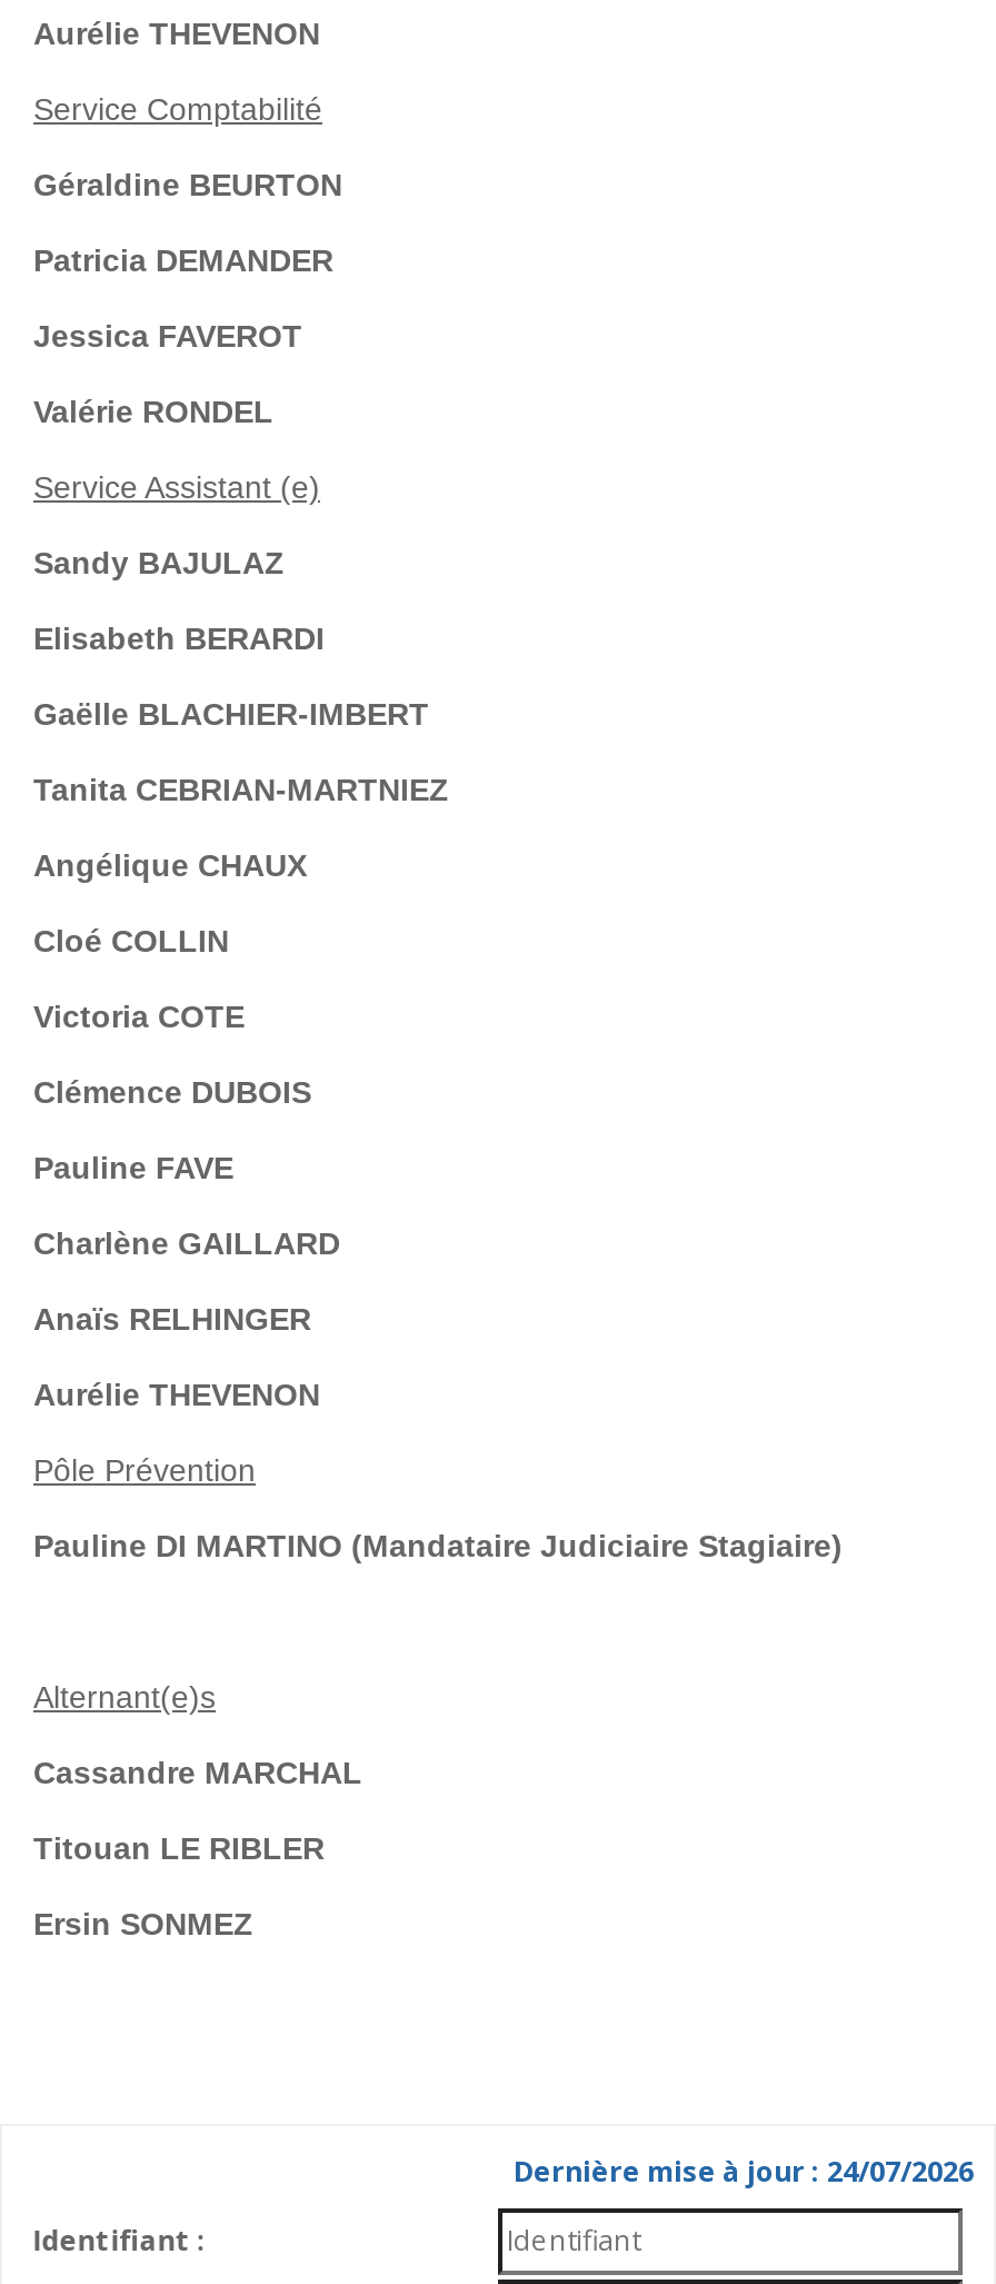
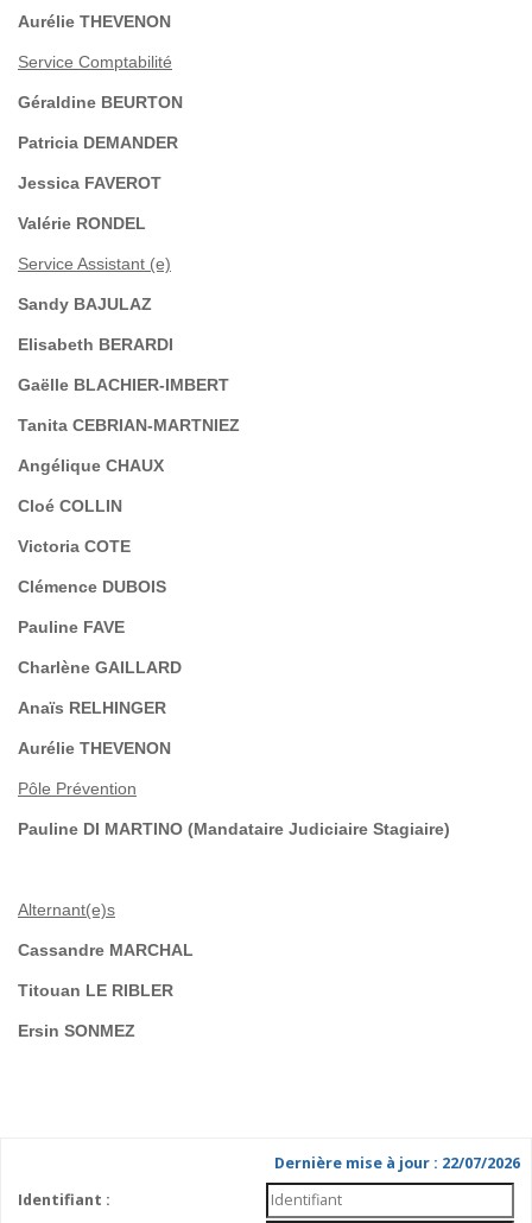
- Dernière mise à jour : 24/07/2026
+ Dernière mise à jour : 22/07/2026
